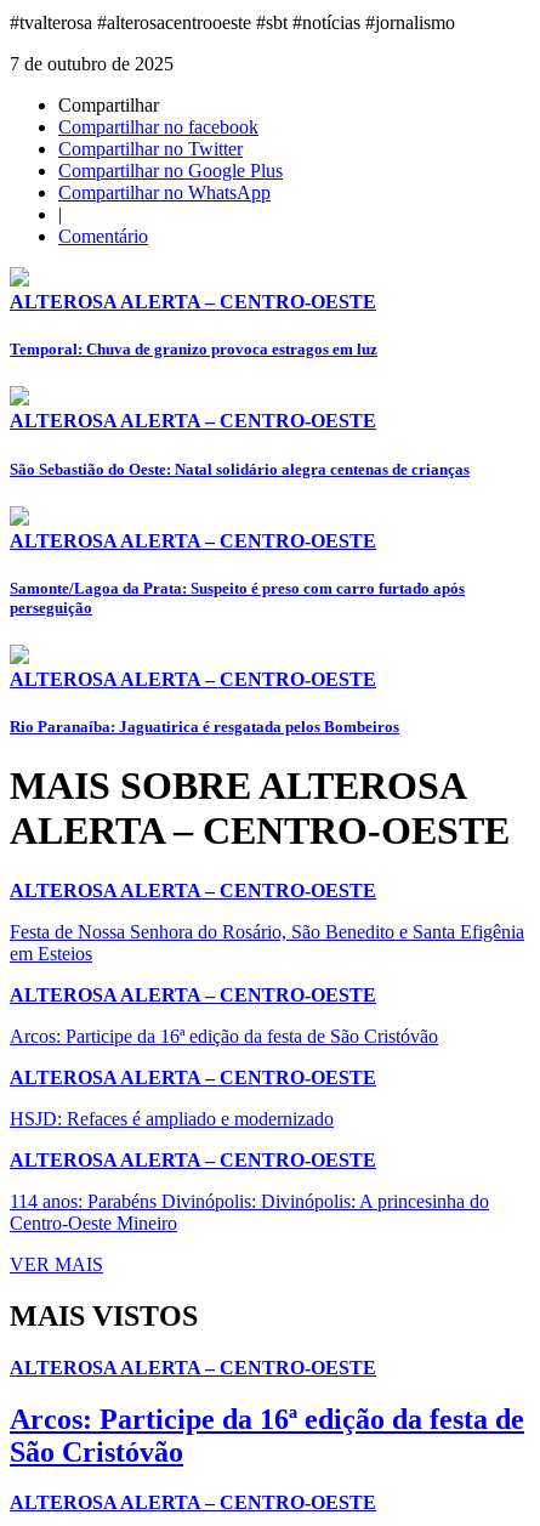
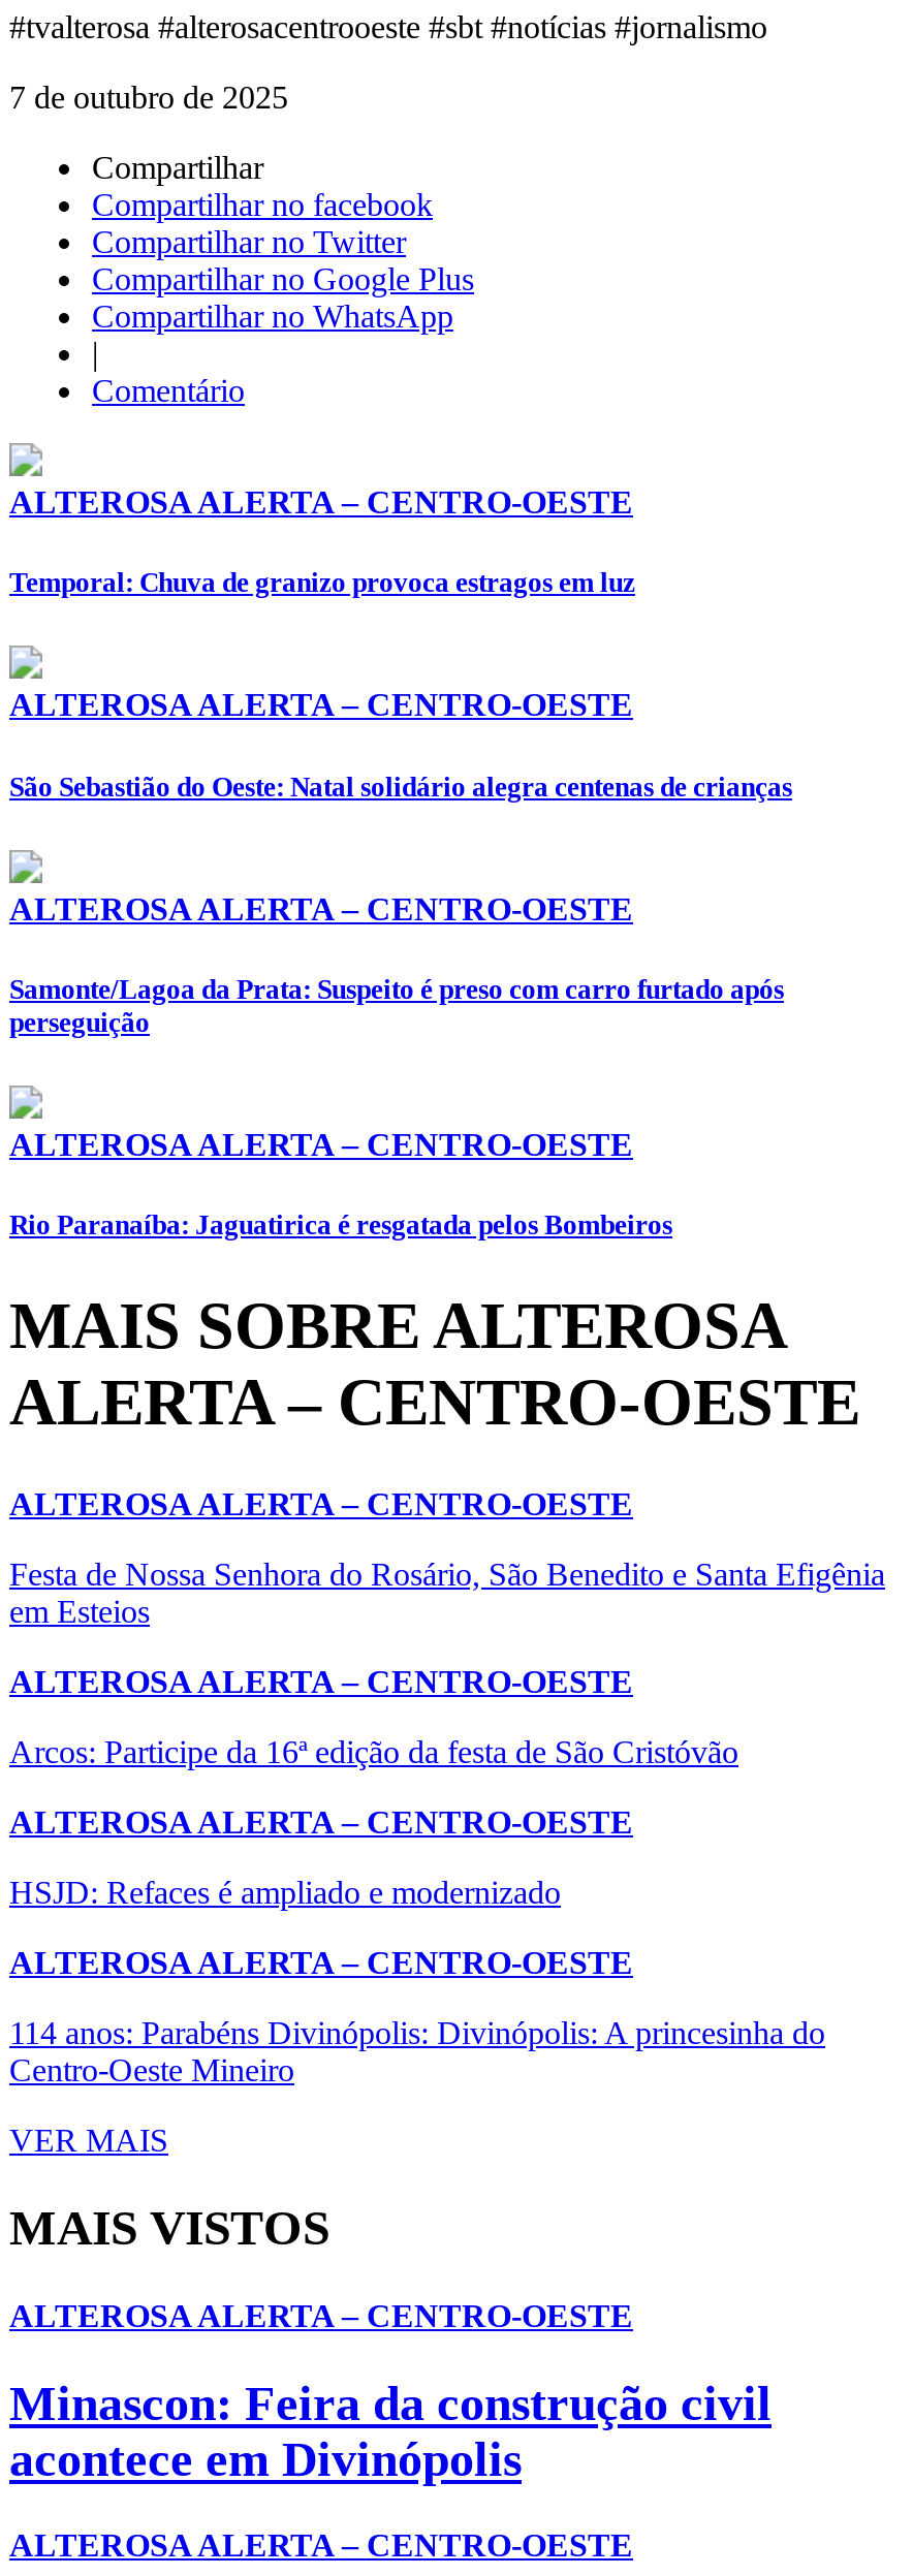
- Arcos: Participe da 16ª edição da festa de
- São Cristóvão
+ Minascon: Feira da construção civil
+ acontece em Divinópolis
